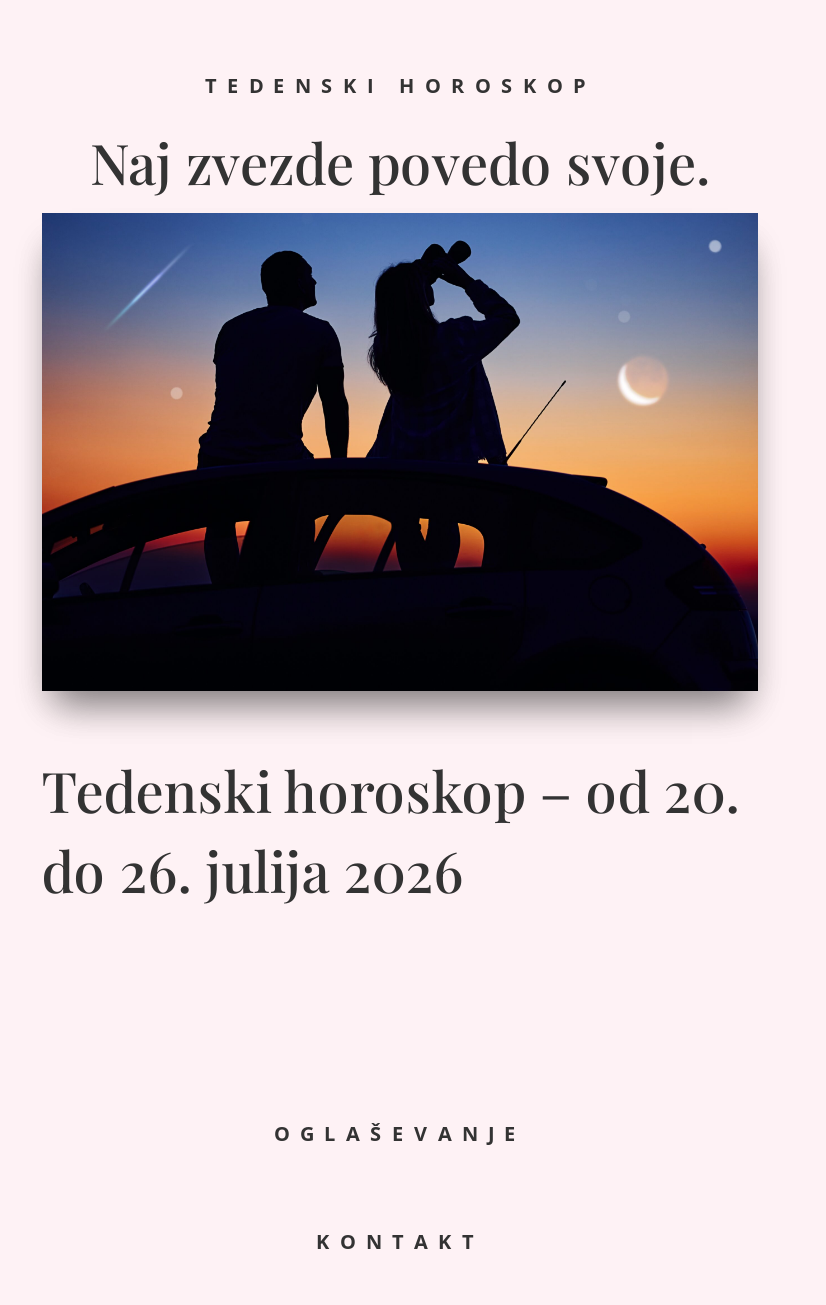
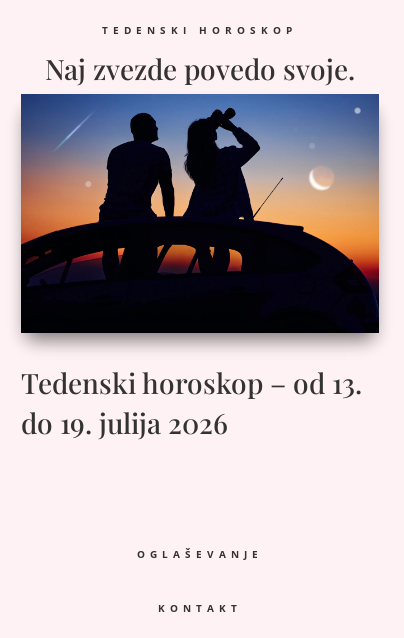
- Tedenski horoskop – od 20.
+ Tedenski horoskop – od 13.

- do 26. julija 2026
+ do 19. julija 2026
